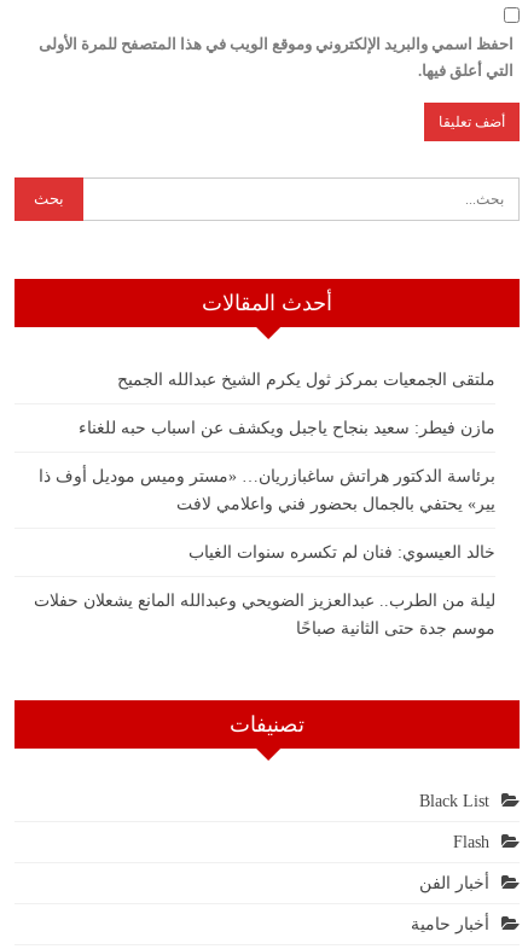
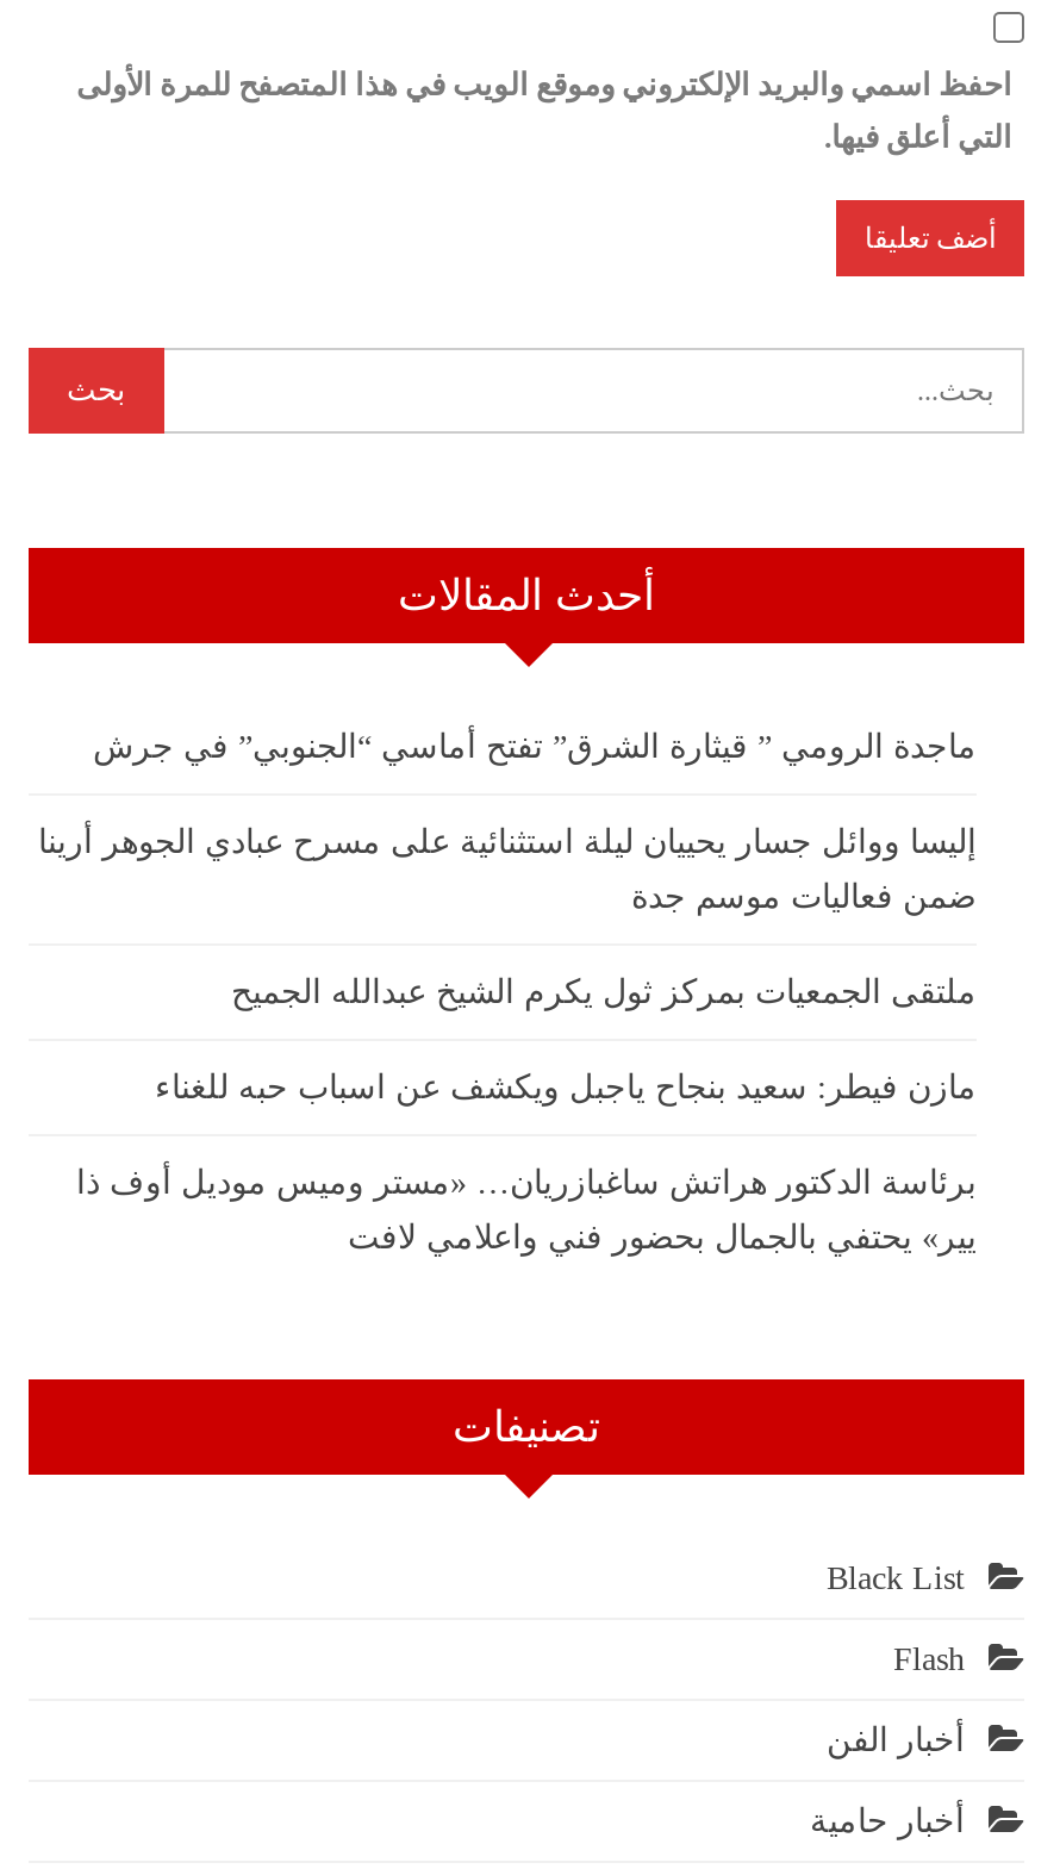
+ ماجدة الرومي ” قيثارة الشرق” تفتح أماسي “الجنوبي” في جرش
+ إليسا ووائل جسار يحييان ليلة استثنائية على مسرح عبادي الجوهر أرينا
+ ضمن فعاليات موسم جدة

moved down: ملتقى الجمعيات بمركز ثول يكرم الشيخ عبدالله الجميح | مازن فيطر: سعيد بنجاح ياجبل ويكشف عن اسباب حبه للغناء | برئاسة الدكتور هراتش ساغبازريان… «مستر وميس موديل أوف ذا

- خالد العيسوي: فنان لم تكسره سنوات الغياب
- ليلة من الطرب.. عبدالعزيز الضويحي وعبدالله المانع يشعلان حفلات
- موسم جدة حتى الثانية صباحًا
